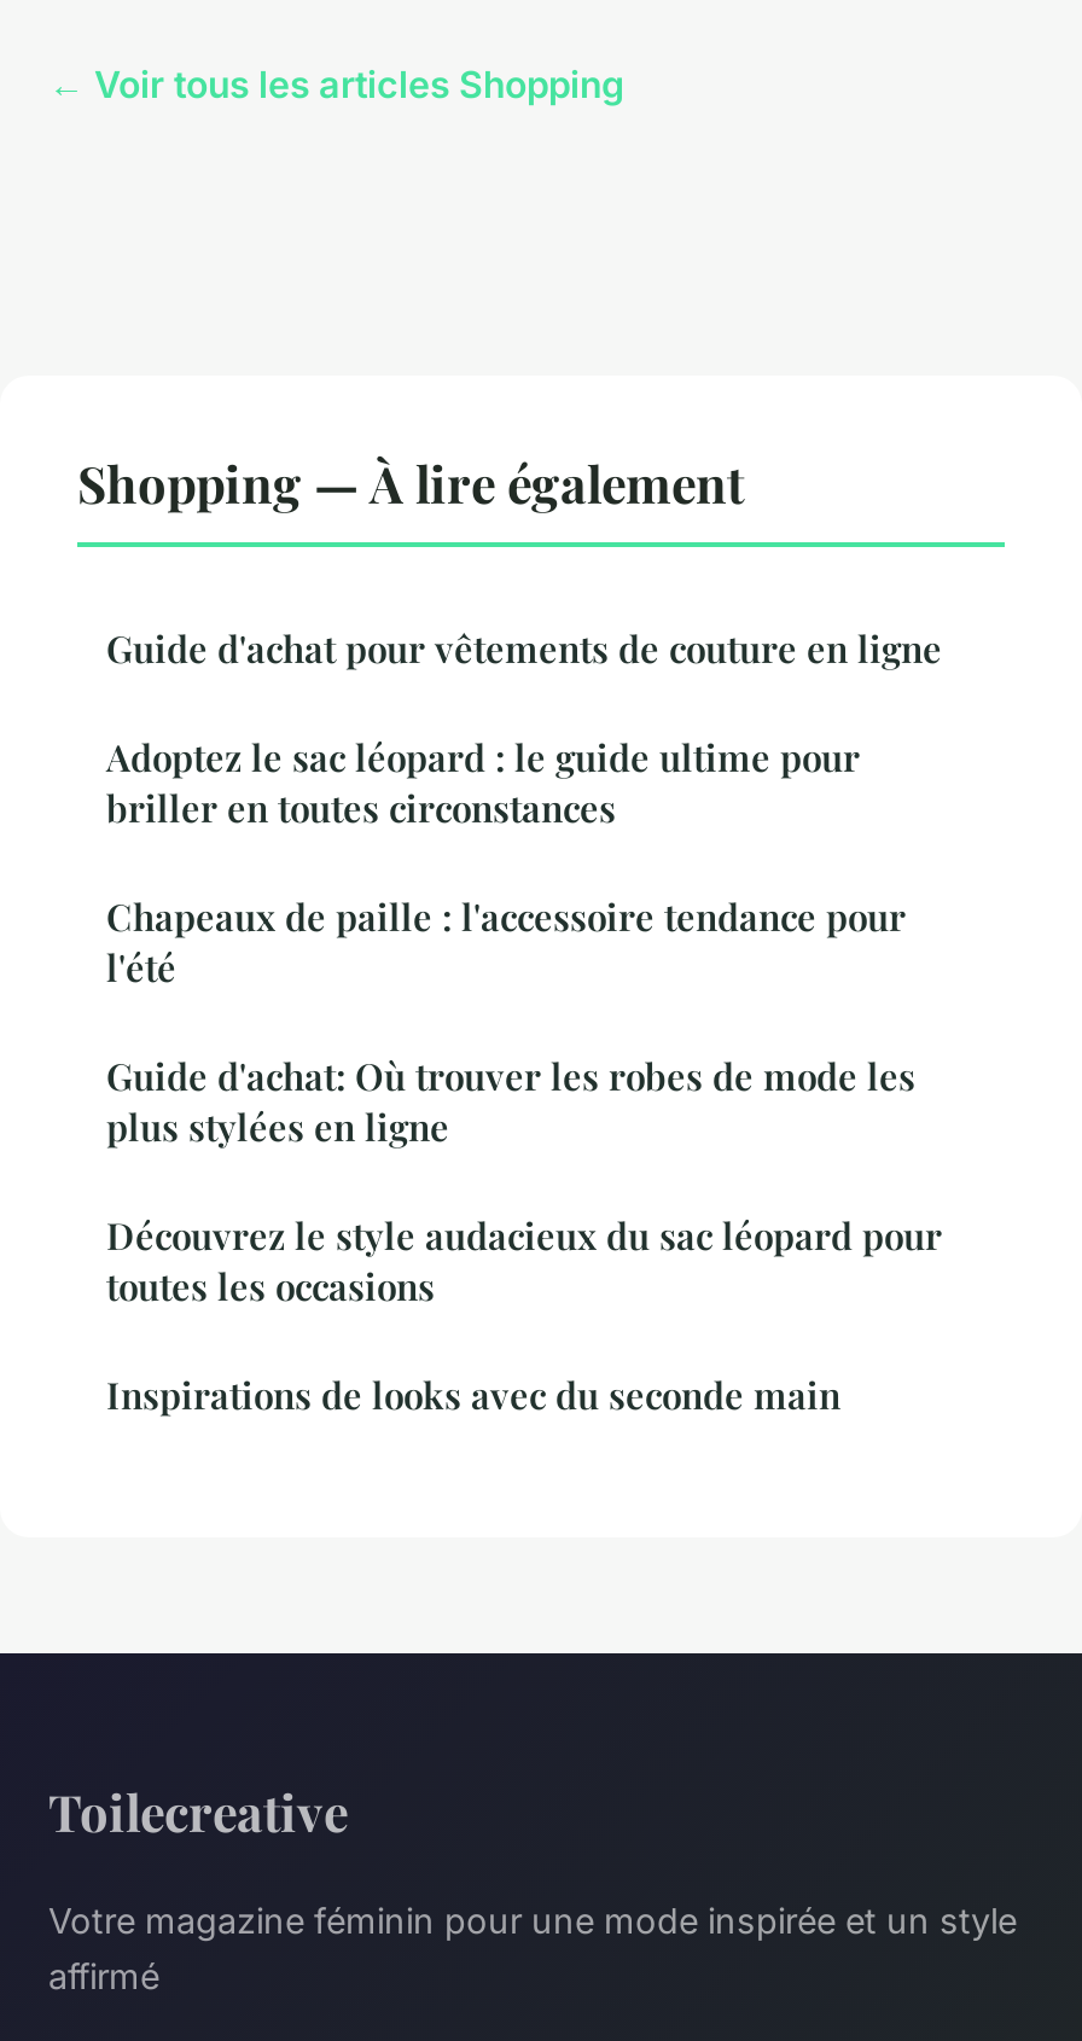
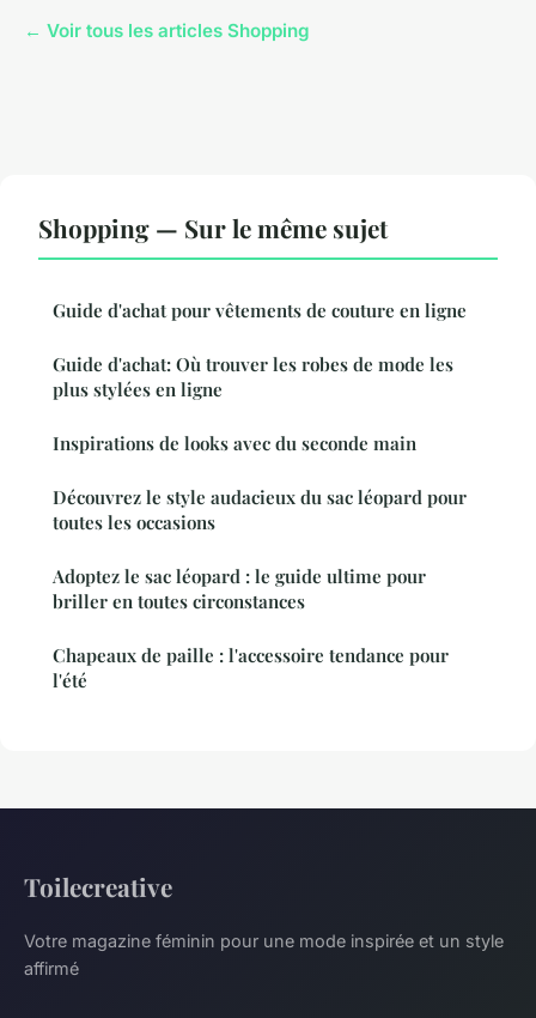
- Shopping — À lire également
+ Shopping — Sur le même sujet

moved down: Adoptez le sac léopard : le guide ultime pour | briller en toutes circonstances | Chapeaux de paille : l'accessoire tendance pour | l'été

moved up: Guide d'achat: Où trouver les robes de mode les | plus stylées en ligne | Inspirations de looks avec du seconde main | Découvrez le style audacieux du sac léopard pour | toutes les occasions
